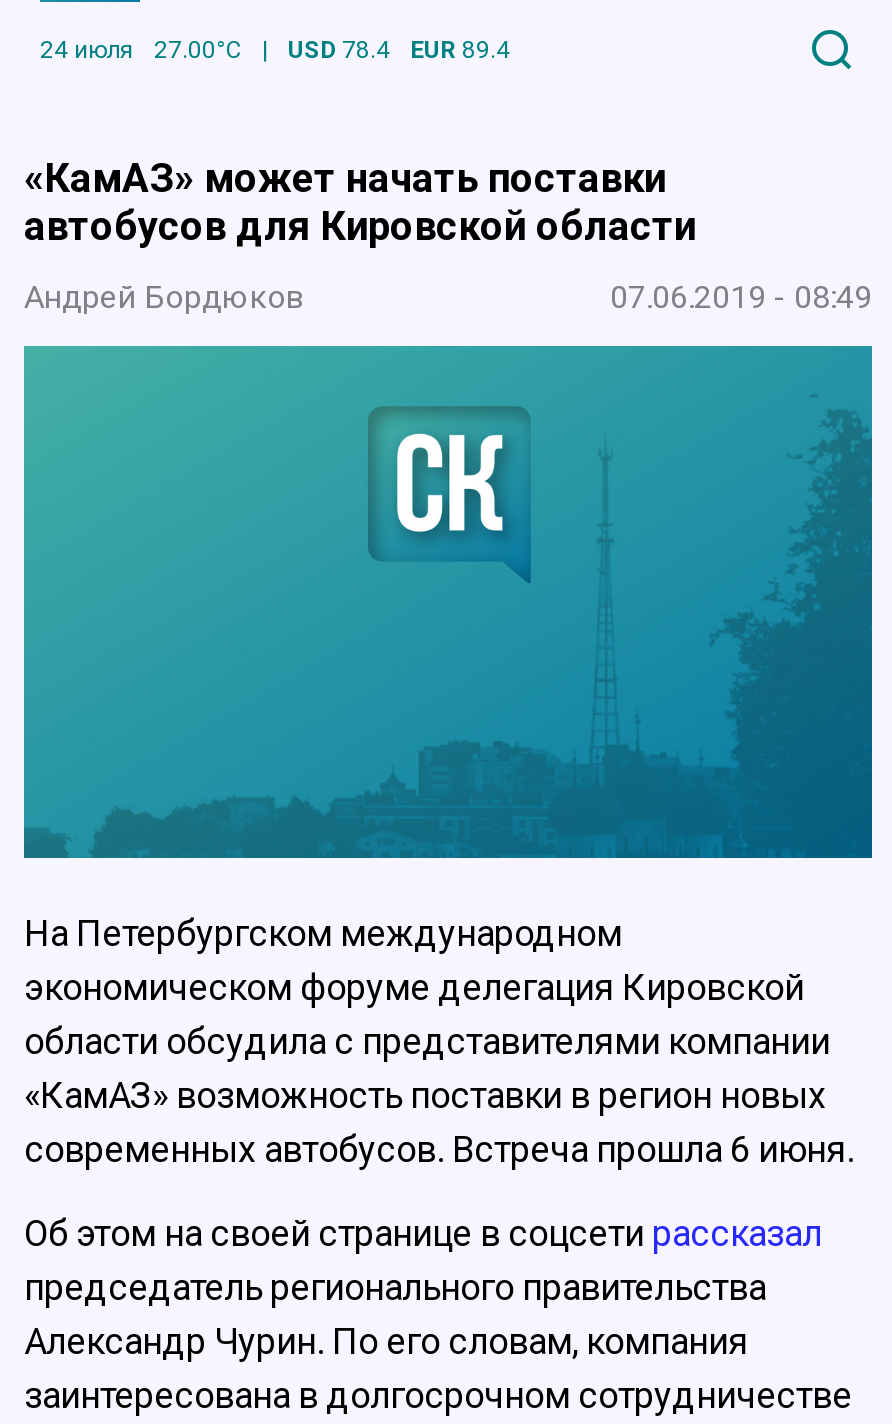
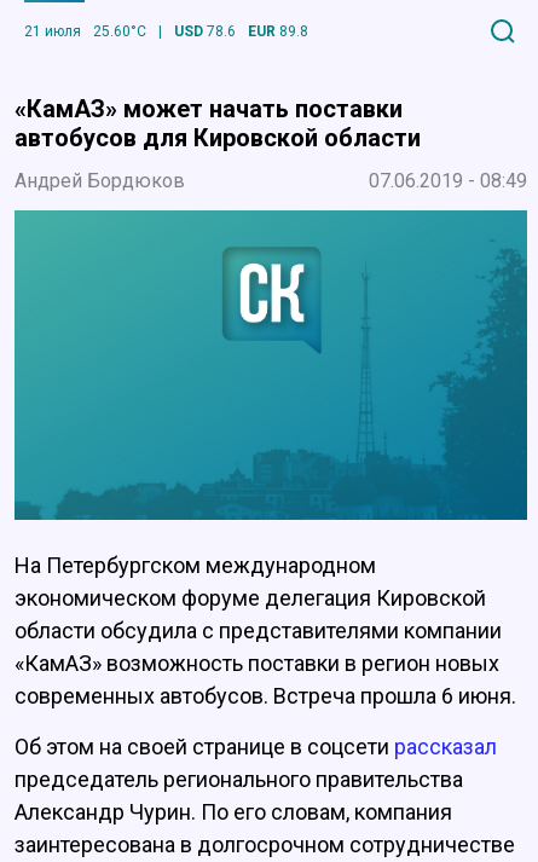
- 24 июля
- 27.00°C
+ 21 июля
+ 25.60°C

- USD 78.4
+ USD 78.6

- EUR 89.4
+ EUR 89.8
